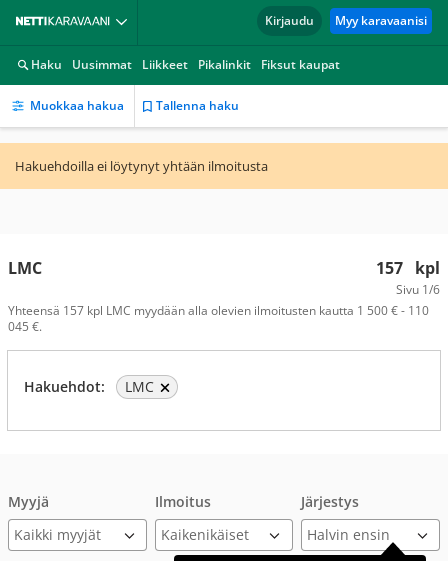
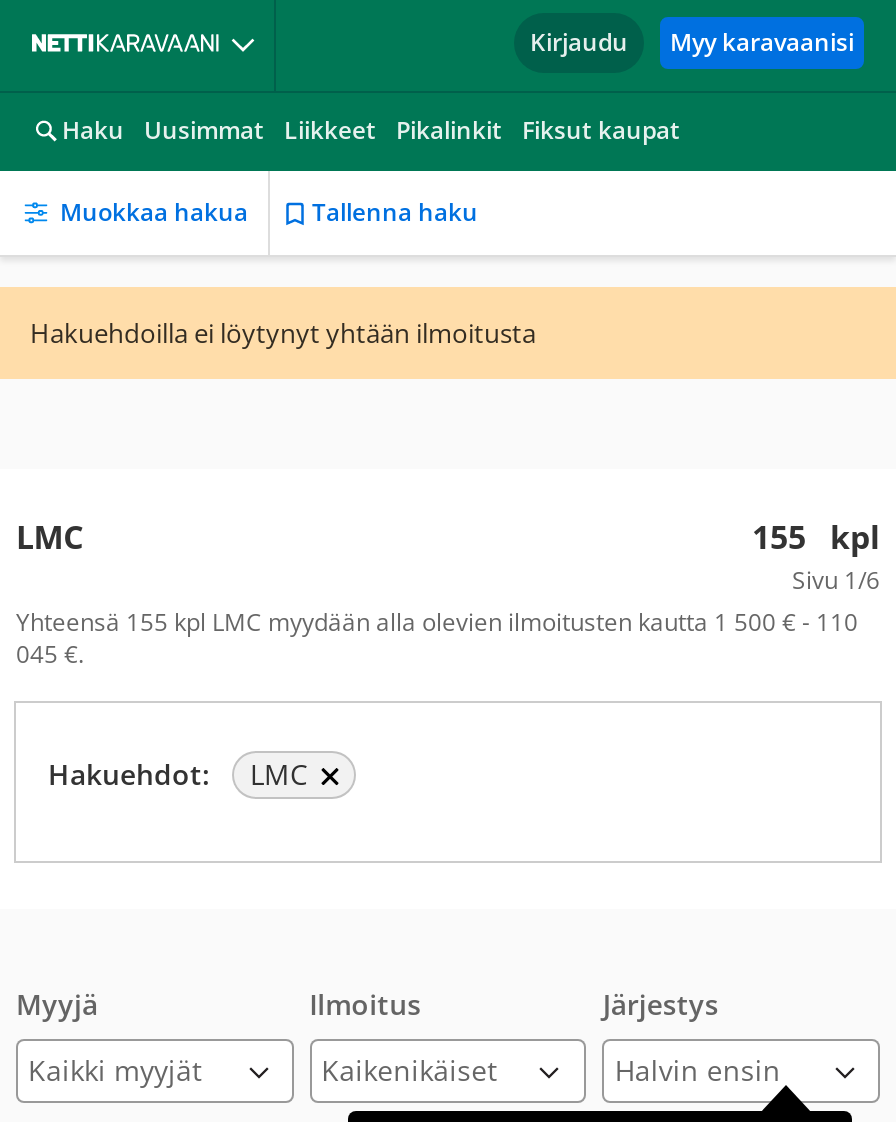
- 157 kpl
+ 155 kpl

- Yhteensä 157 kpl LMC myydään alla olevien ilmoitusten kautta 1 500 € - 110
+ Yhteensä 155 kpl LMC myydään alla olevien ilmoitusten kautta 1 500 € - 110
